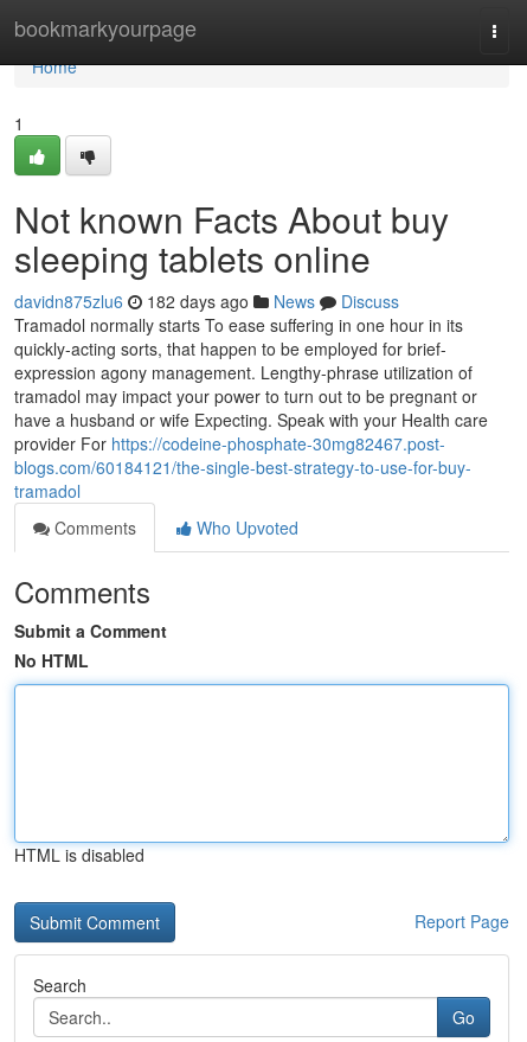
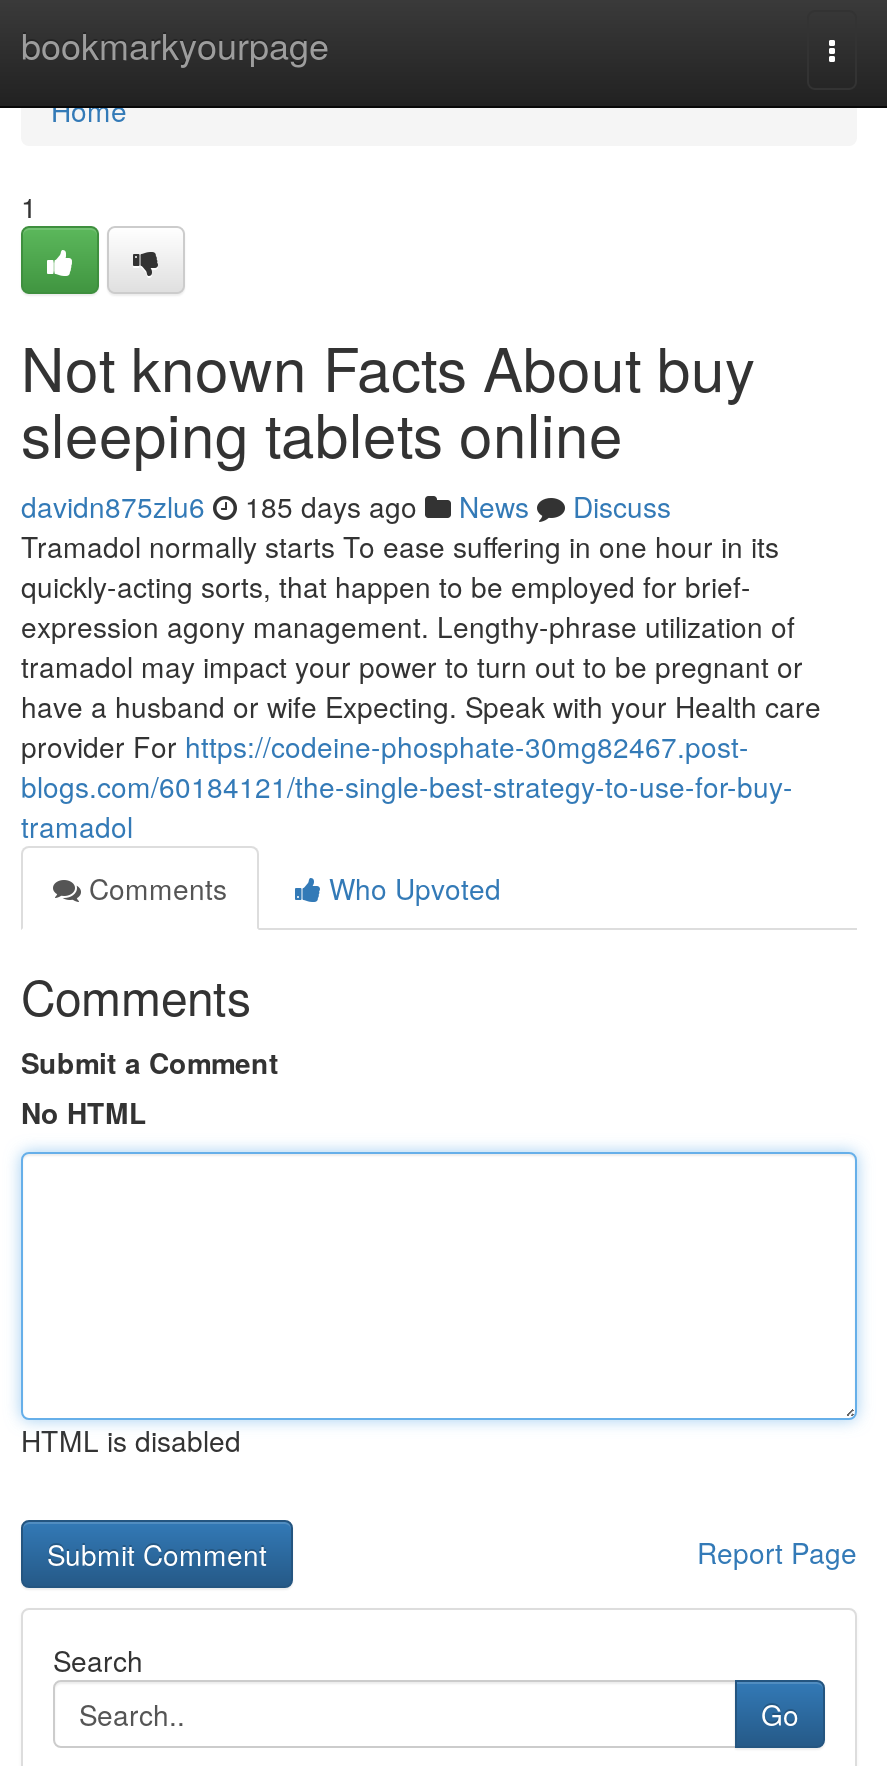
- davidn875zlu6 182 days ago News Discuss
+ davidn875zlu6 185 days ago News Discuss
